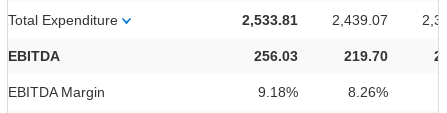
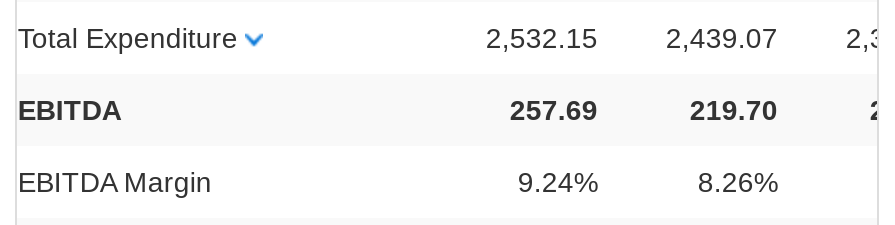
- 2,533.81
+ 2,532.15

- 256.03
+ 257.69

- 9.18%
+ 9.24%
